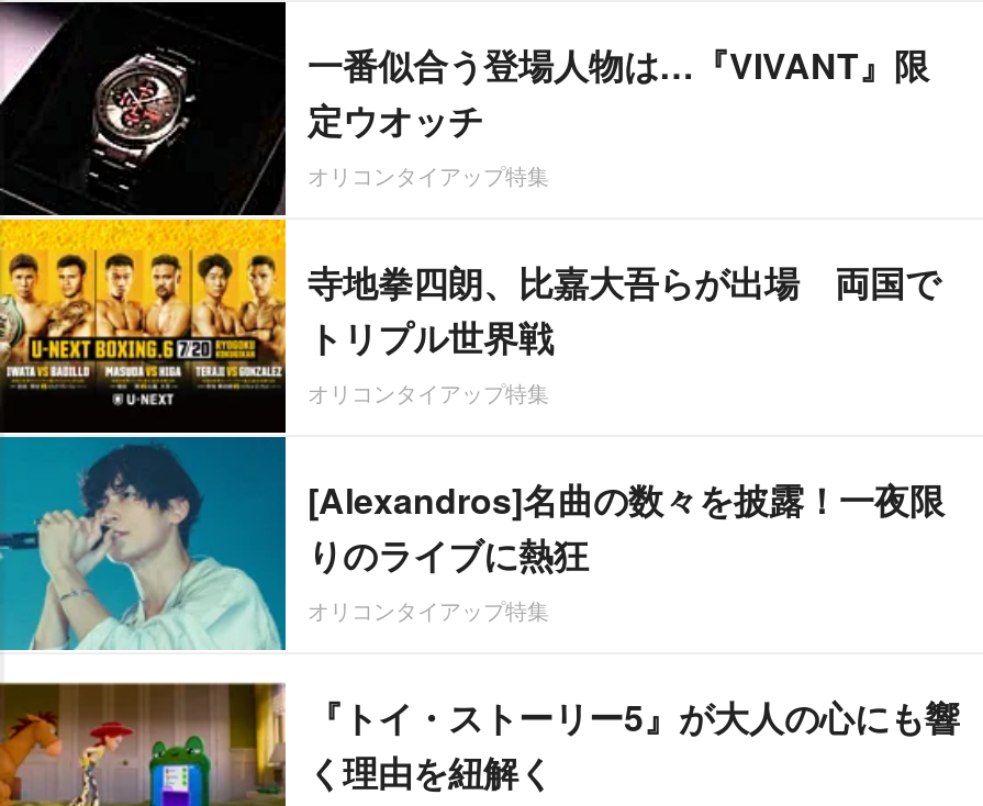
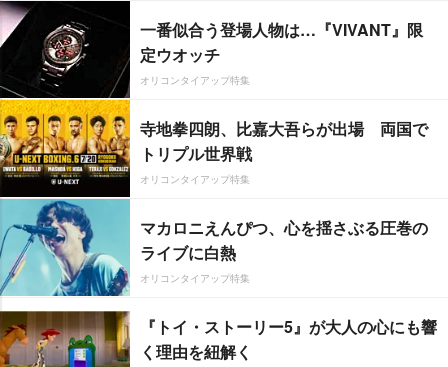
- [image]
- [Alexandros]名曲の数々を披露！一夜限
- りのライブに熱狂
+ [image]
+ マカロニえんぴつ、心を揺さぶる圧巻の
+ ライブに白熱
